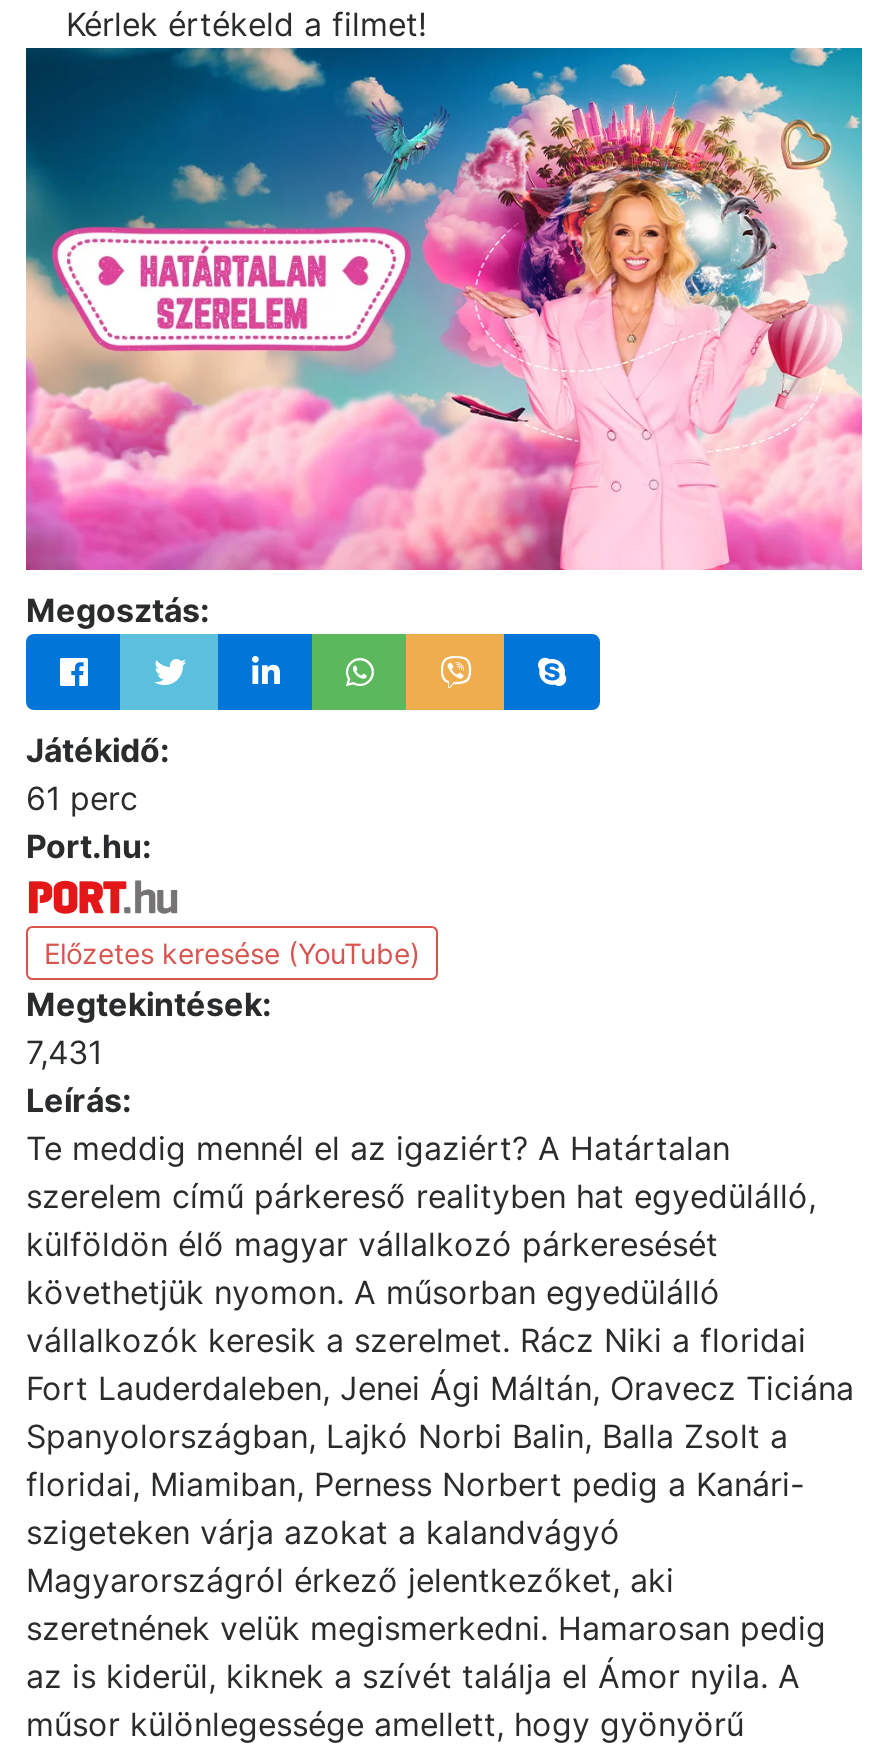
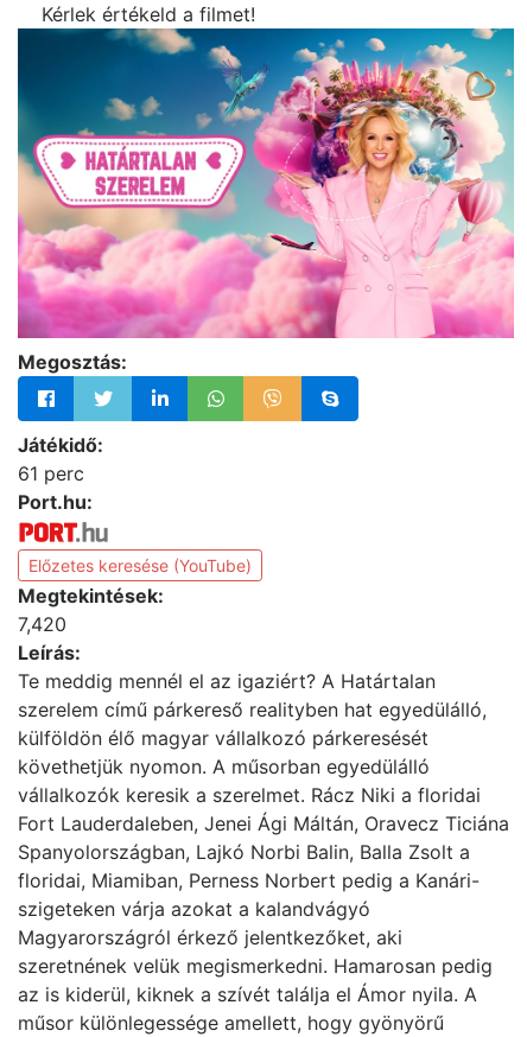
- 7,431
+ 7,420
